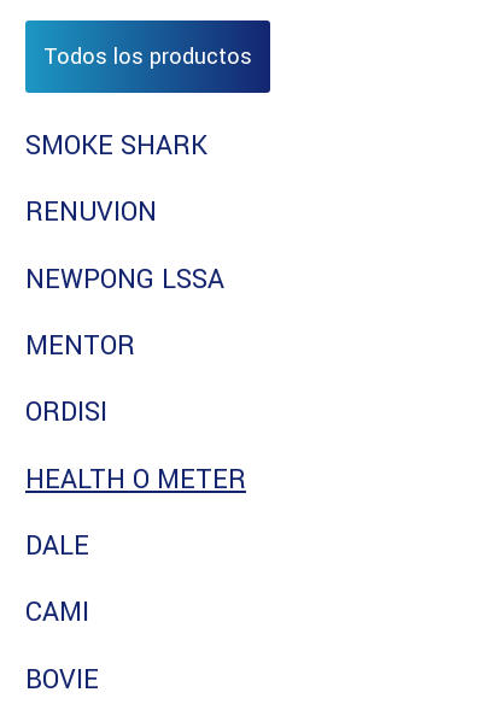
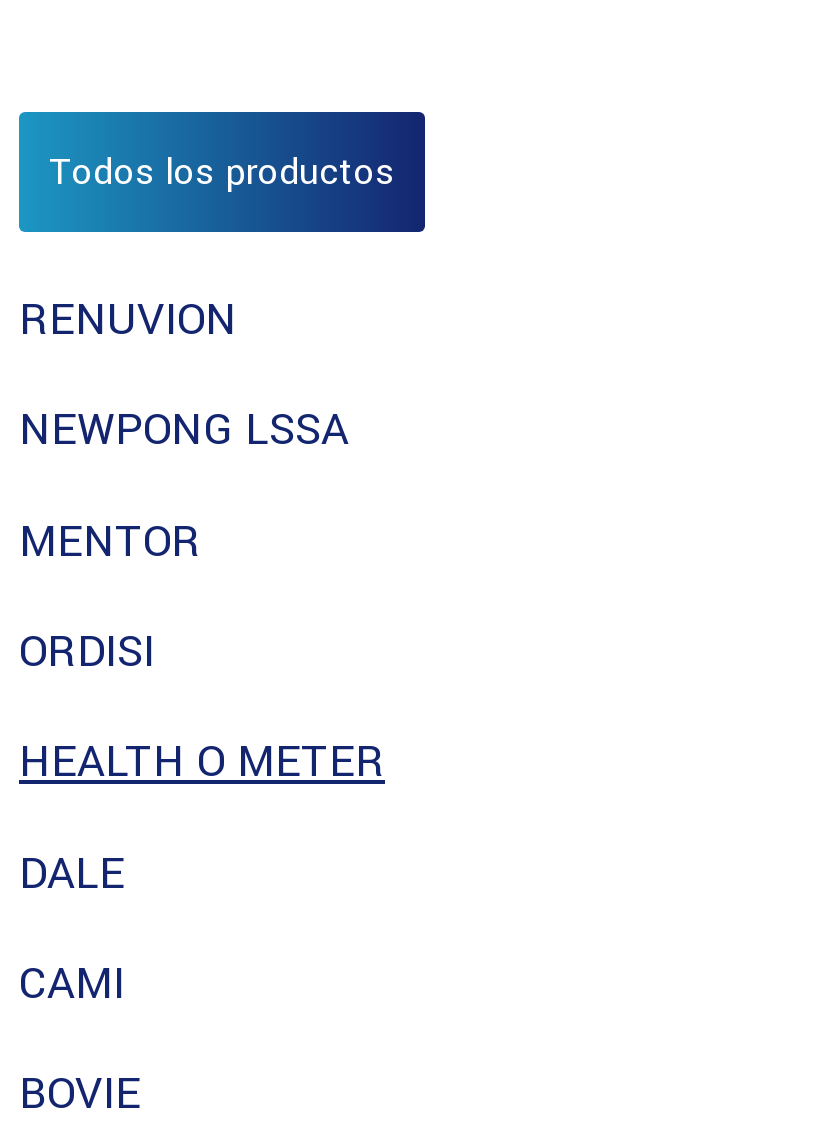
- SMOKE SHARK
